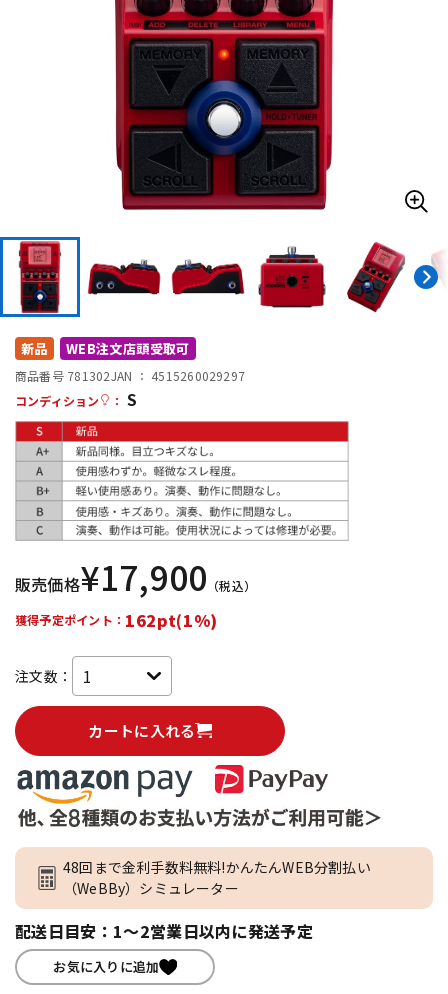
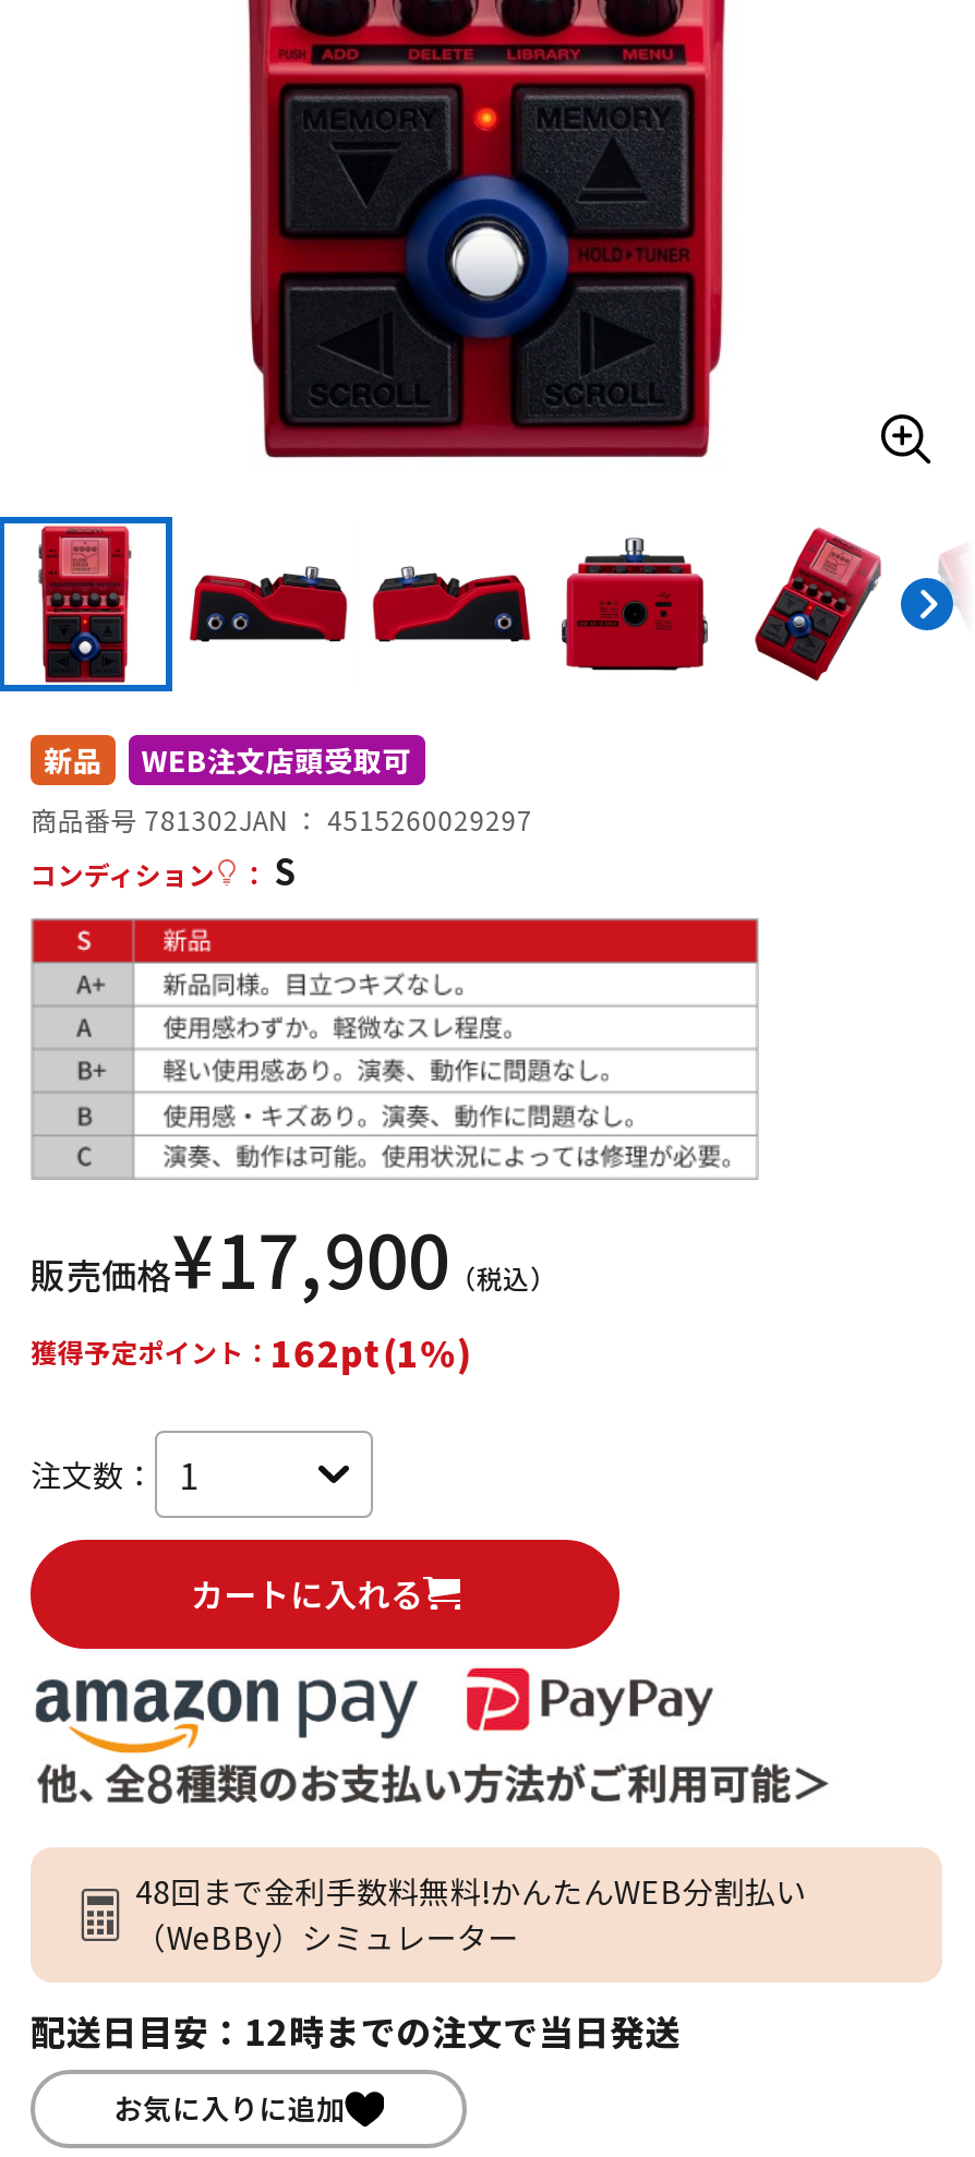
- 配送日目安：1～2営業日以内に発送予定
+ 配送日目安：12時までの注文で当日発送
